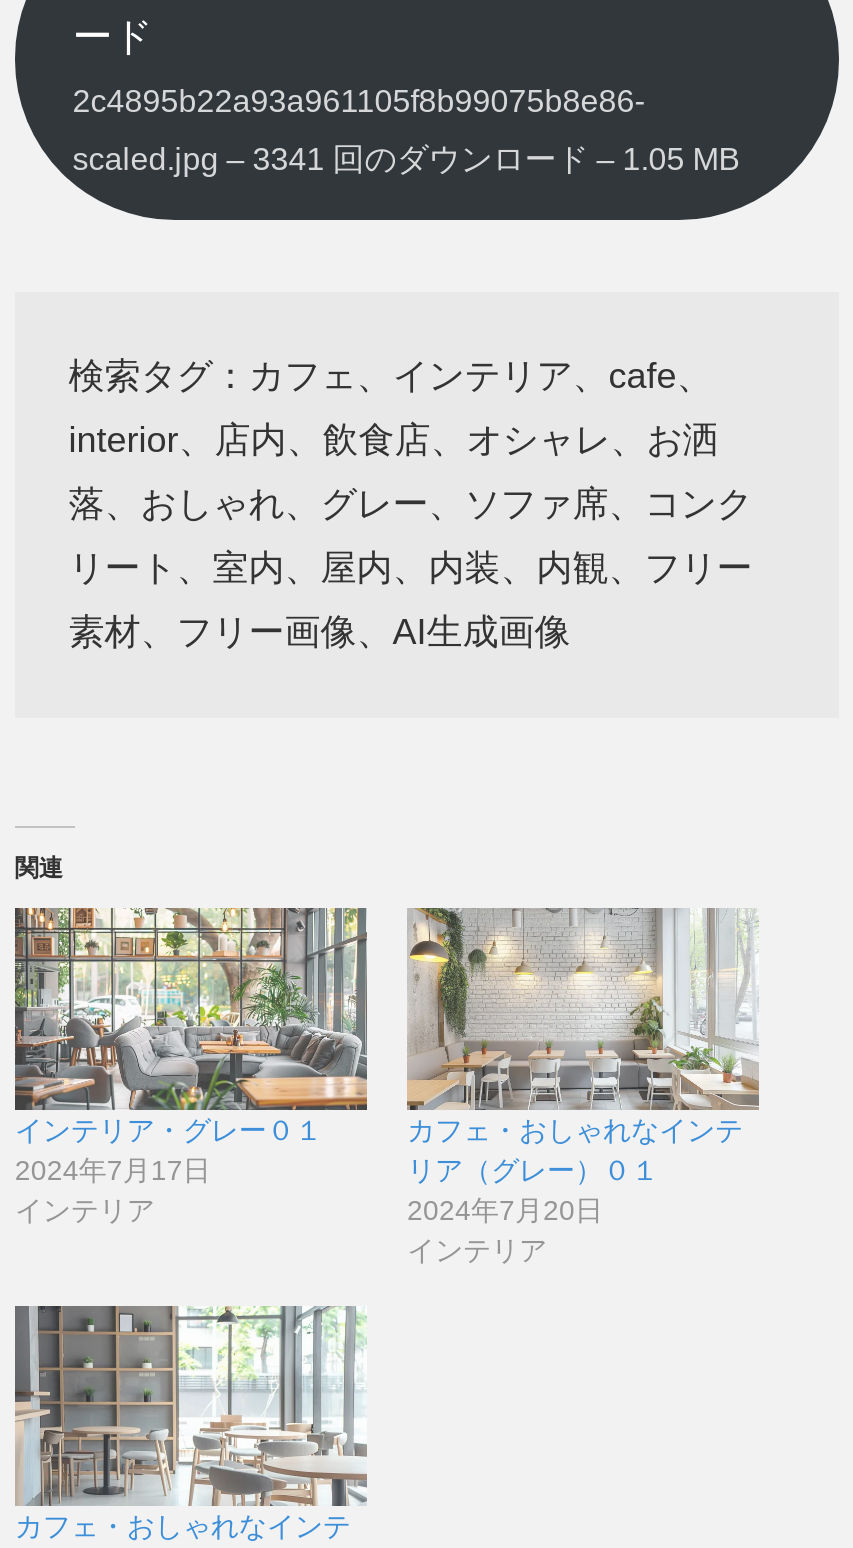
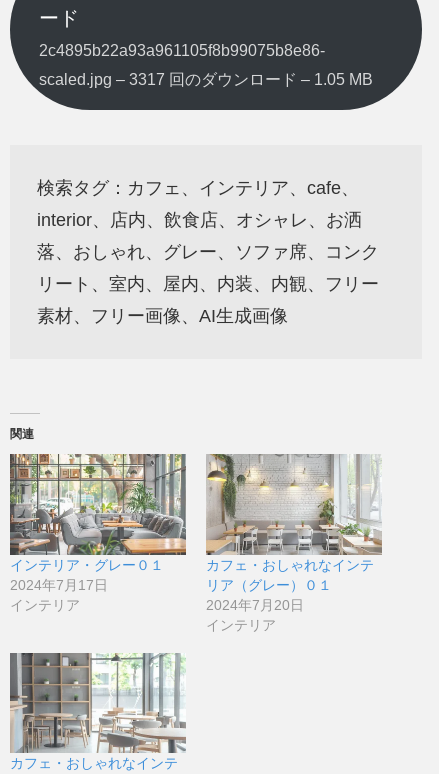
- scaled.jpg – 3341 回のダウンロード – 1.05 MB
+ scaled.jpg – 3317 回のダウンロード – 1.05 MB
